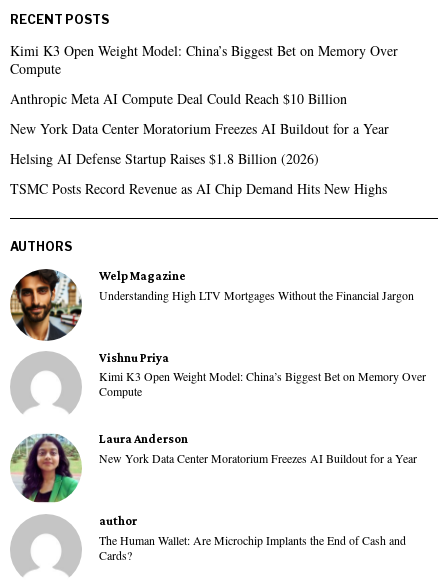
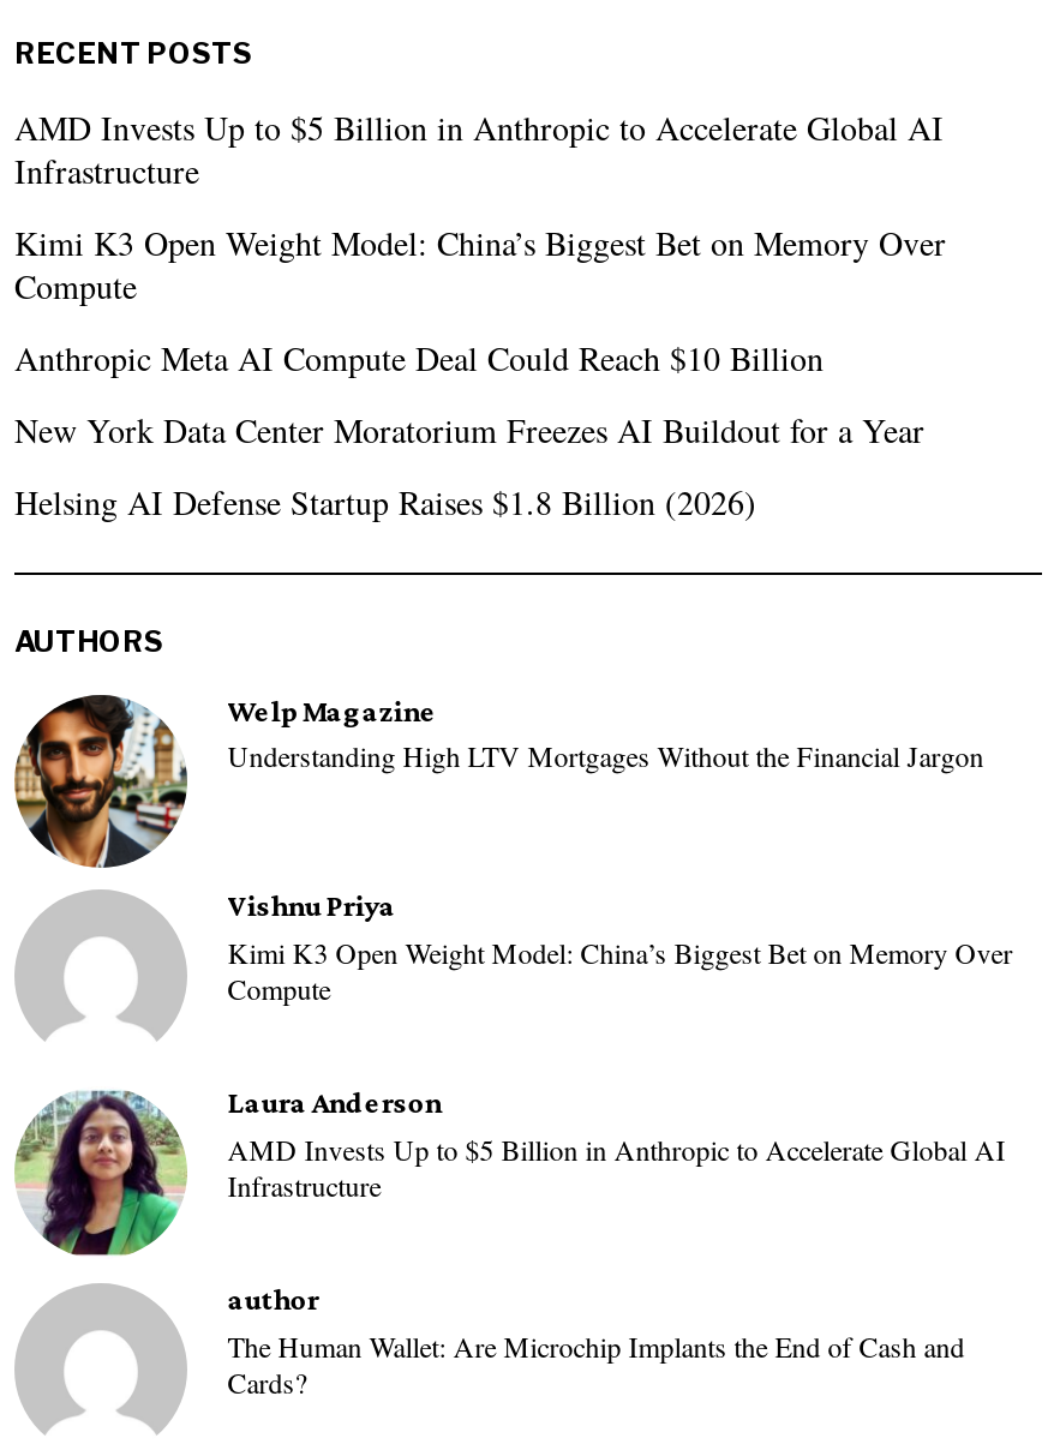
+ AMD Invests Up to $5 Billion in Anthropic to Accelerate Global AI
+ Infrastructure

moved down: Kimi K3 Open Weight Model: China’s Biggest Bet on Memory Over | Compute | Anthropic Meta AI Compute Deal Could Reach $10 Billion | New York Data Center Moratorium Freezes AI Buildout for a Year | Helsing AI Defense Startup Raises $1.8 Billion (2026)

- TSMC Posts Record Revenue as AI Chip Demand Hits New Highs

- New York Data Center Moratorium Freezes AI Buildout for a Year
+ AMD Invests Up to $5 Billion in Anthropic to Accelerate Global AI
+ Infrastructure
